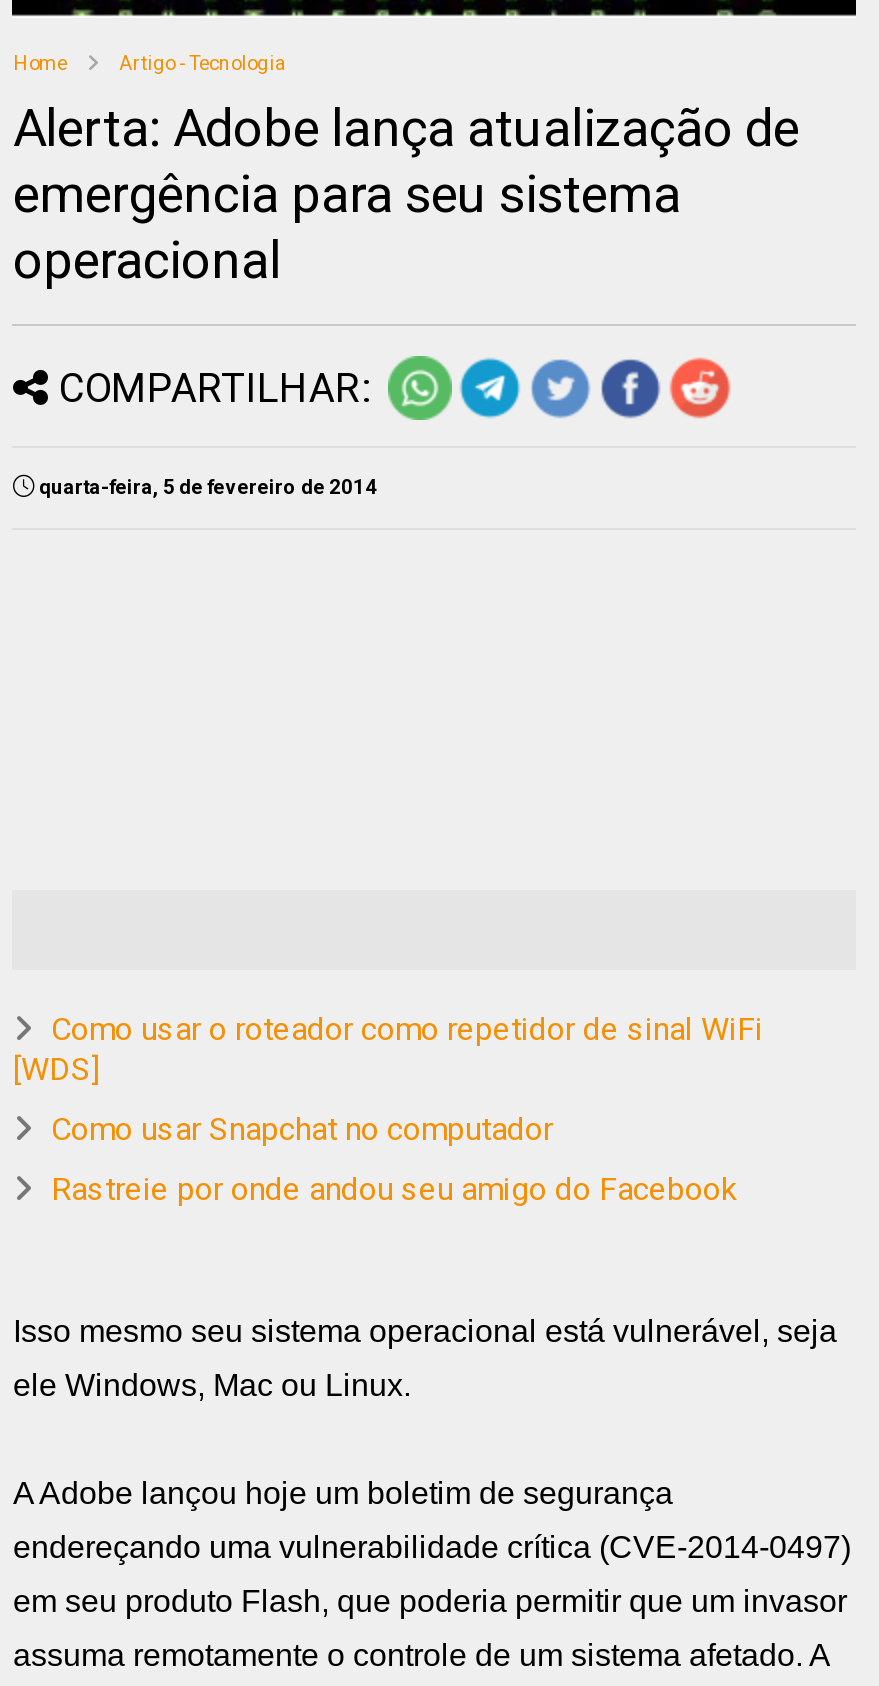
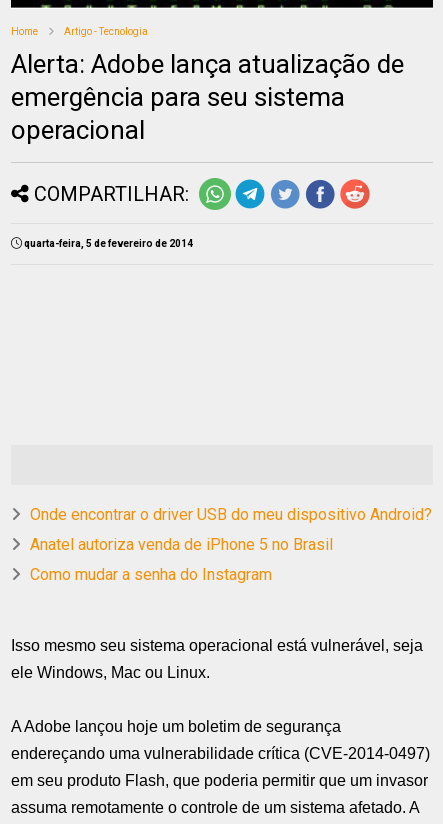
- Como usar o roteador como repetidor de sinal WiFi
- [WDS]
+ Onde encontrar o driver USB do meu dispositivo Android?

- Como usar Snapchat no computador
+ Anatel autoriza venda de iPhone 5 no Brasil

- Rastreie por onde andou seu amigo do Facebook
+ Como mudar a senha do Instagram
